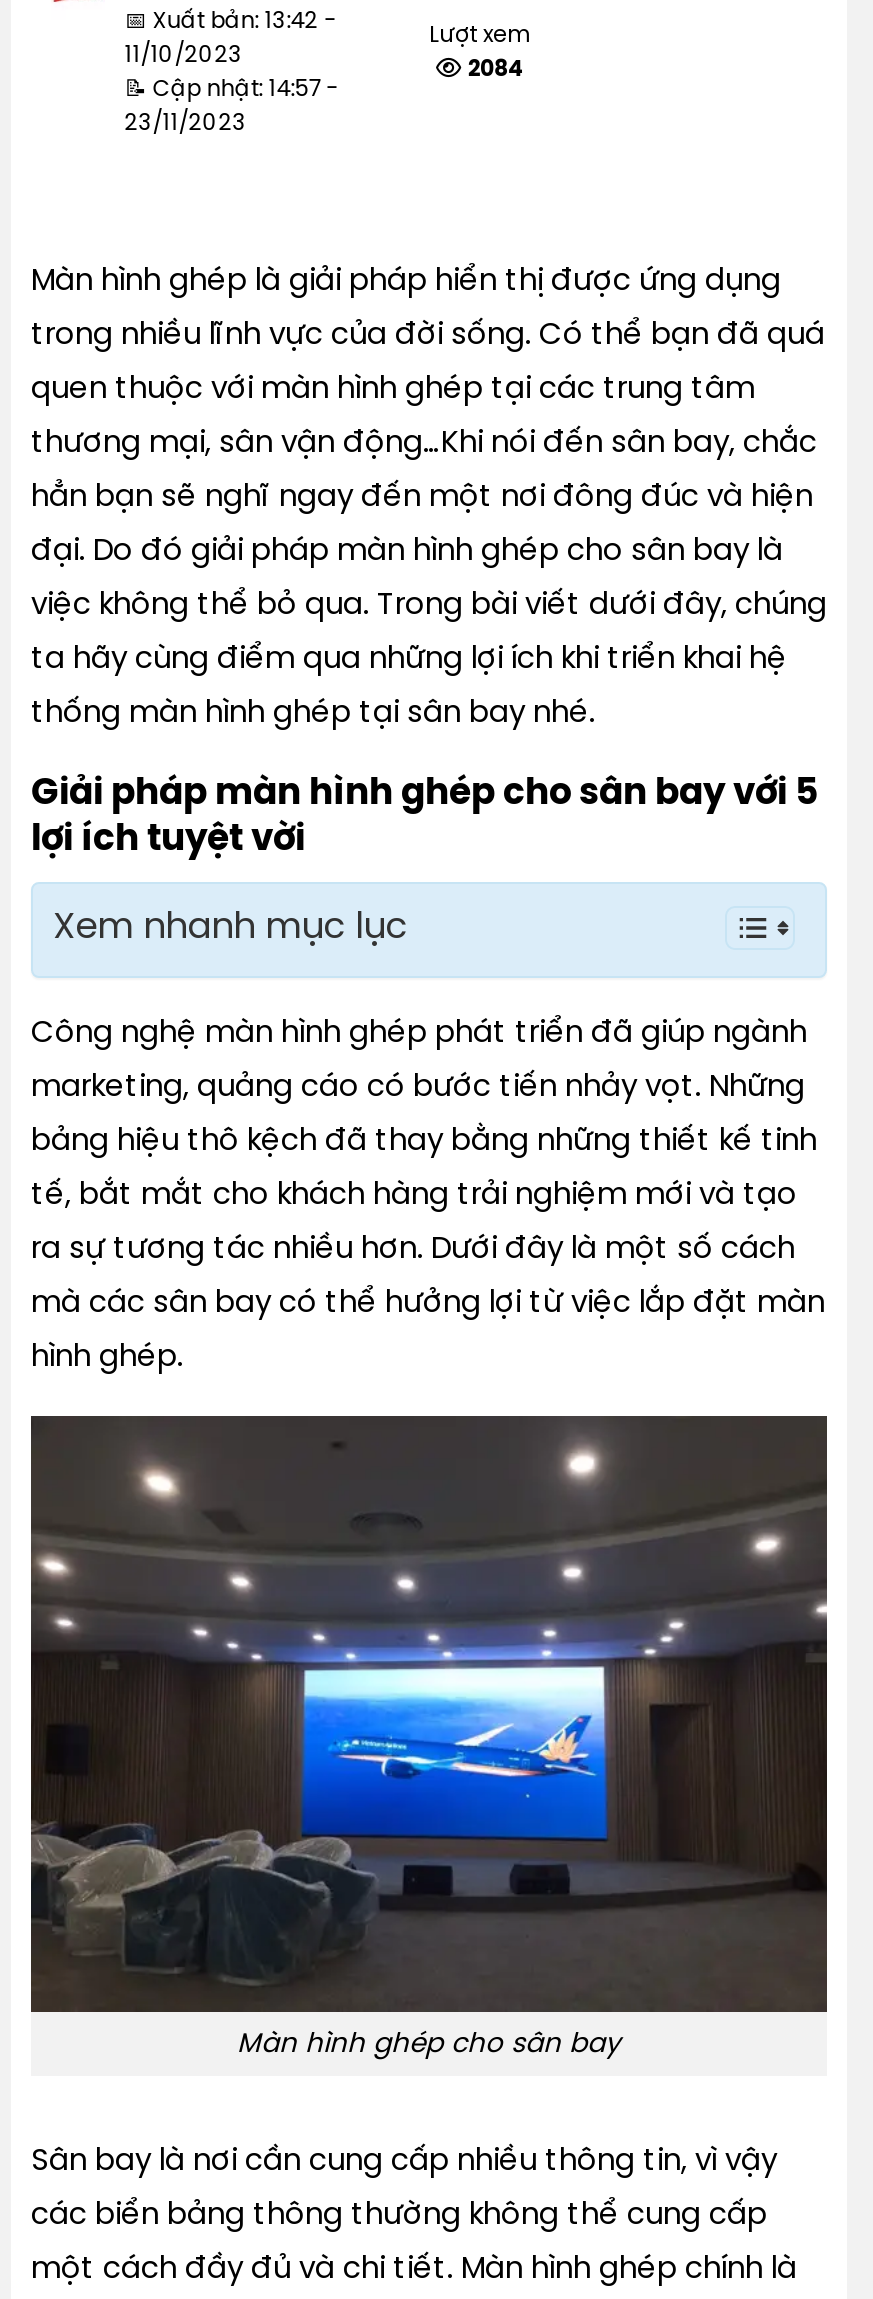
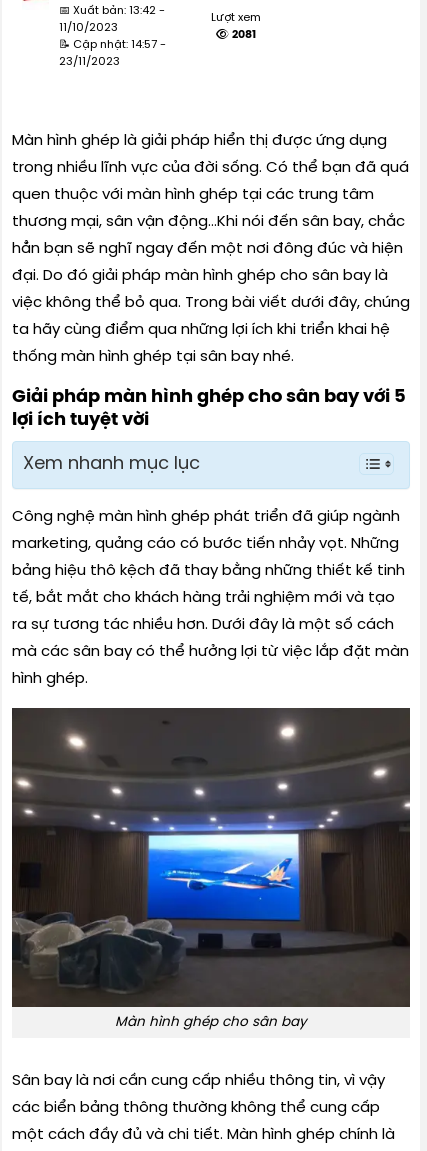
- 2084
+ 2081
